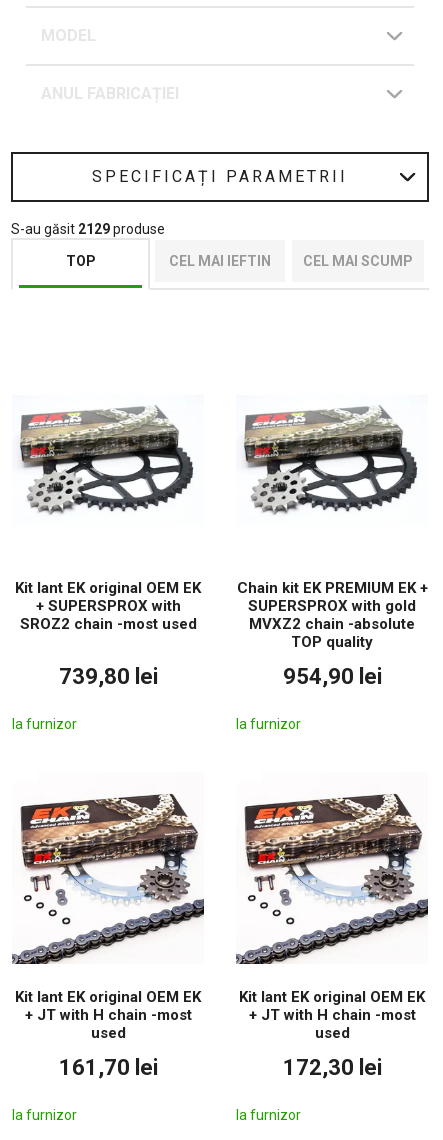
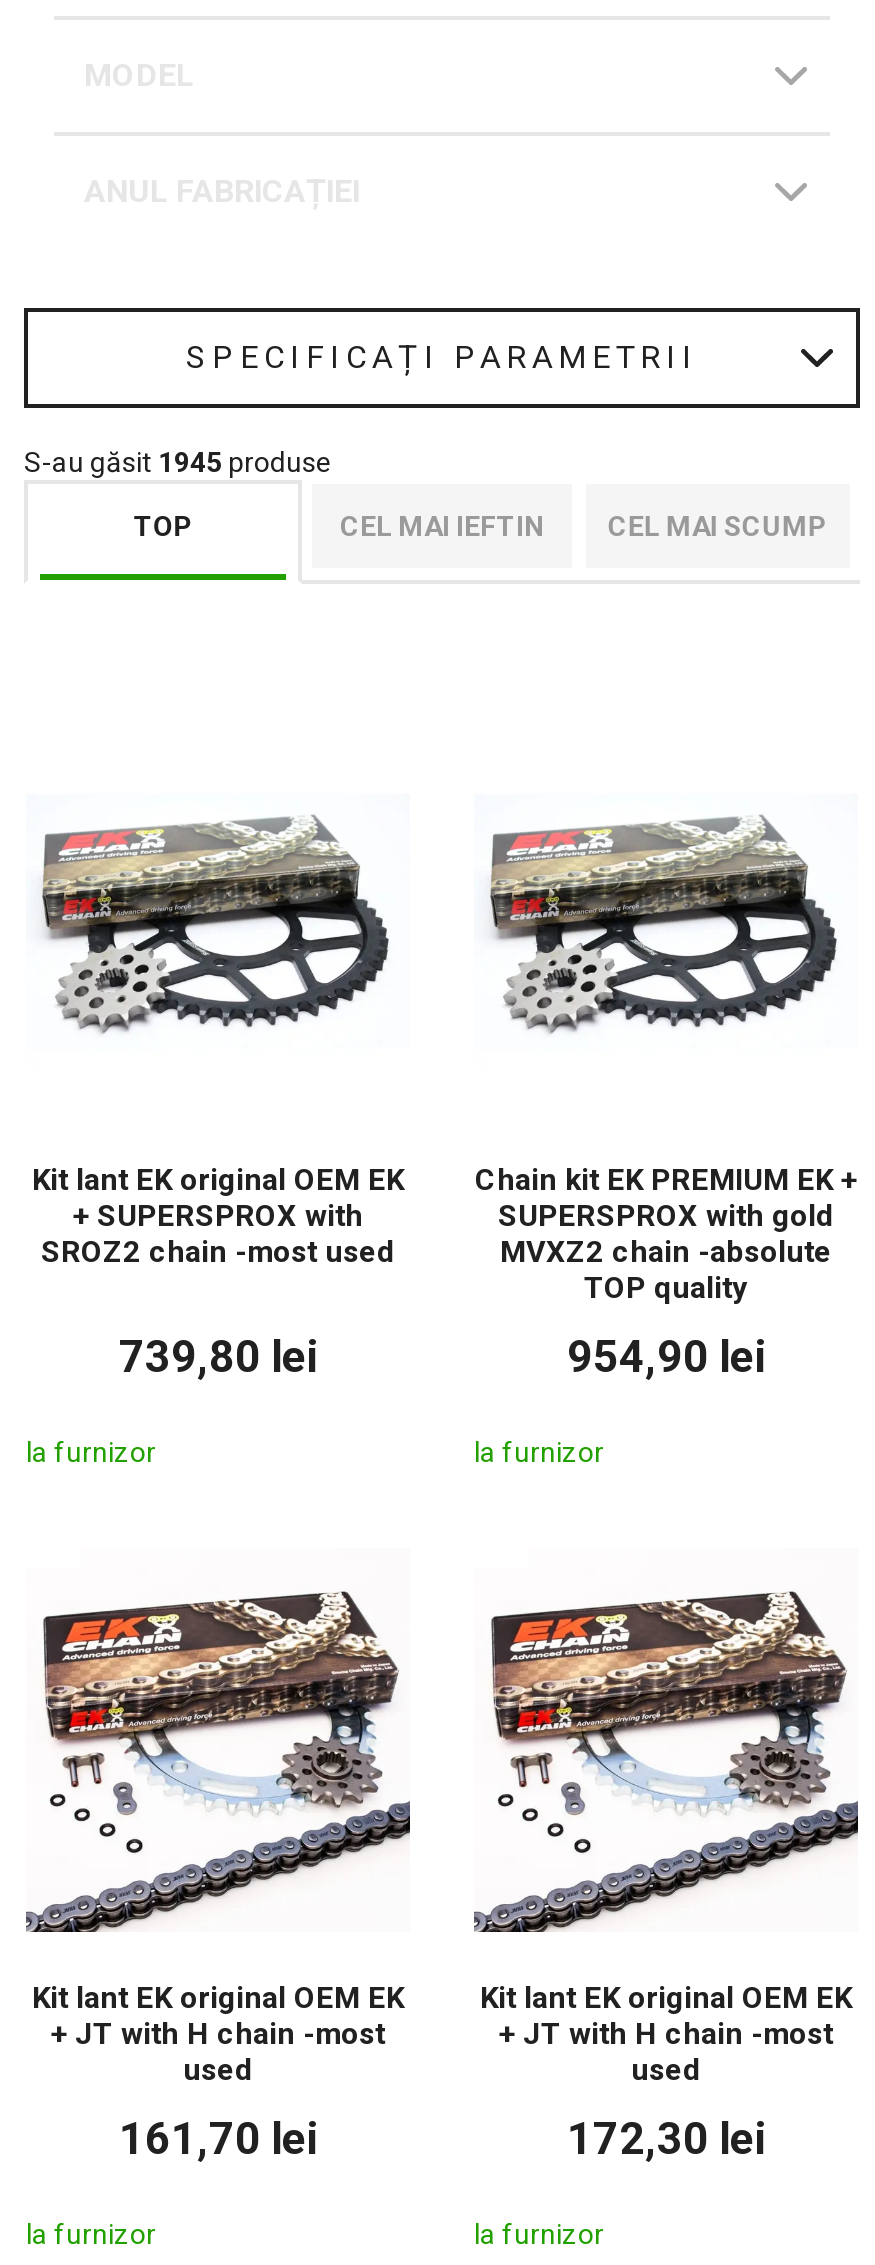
- S-au găsit 2129 produse
+ S-au găsit 1945 produse
